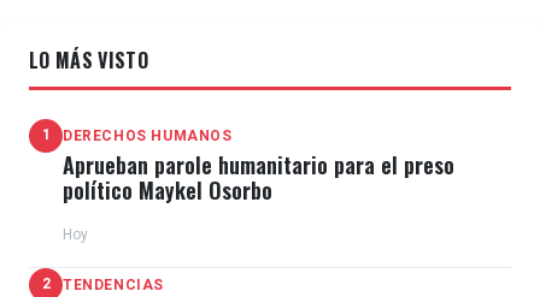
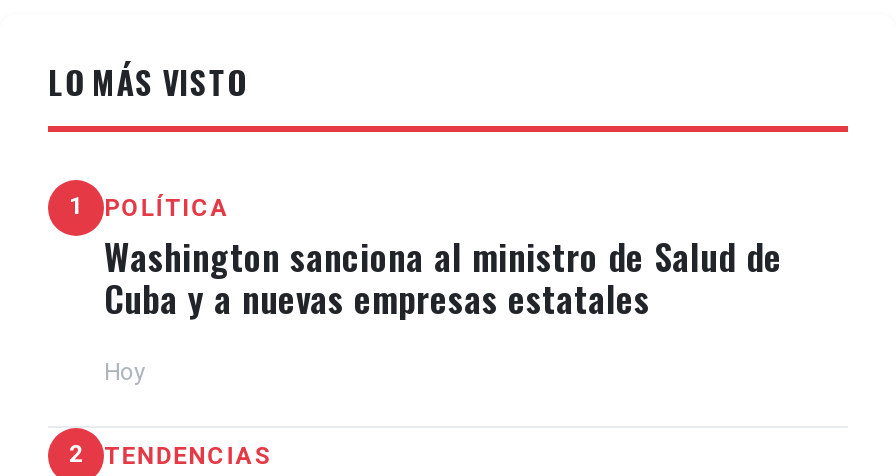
- DERECHOS HUMANOS
- Aprueban parole humanitario para el preso
- político Maykel Osorbo
+ POLÍTICA
+ Washington sanciona al ministro de Salud de
+ Cuba y a nuevas empresas estatales
